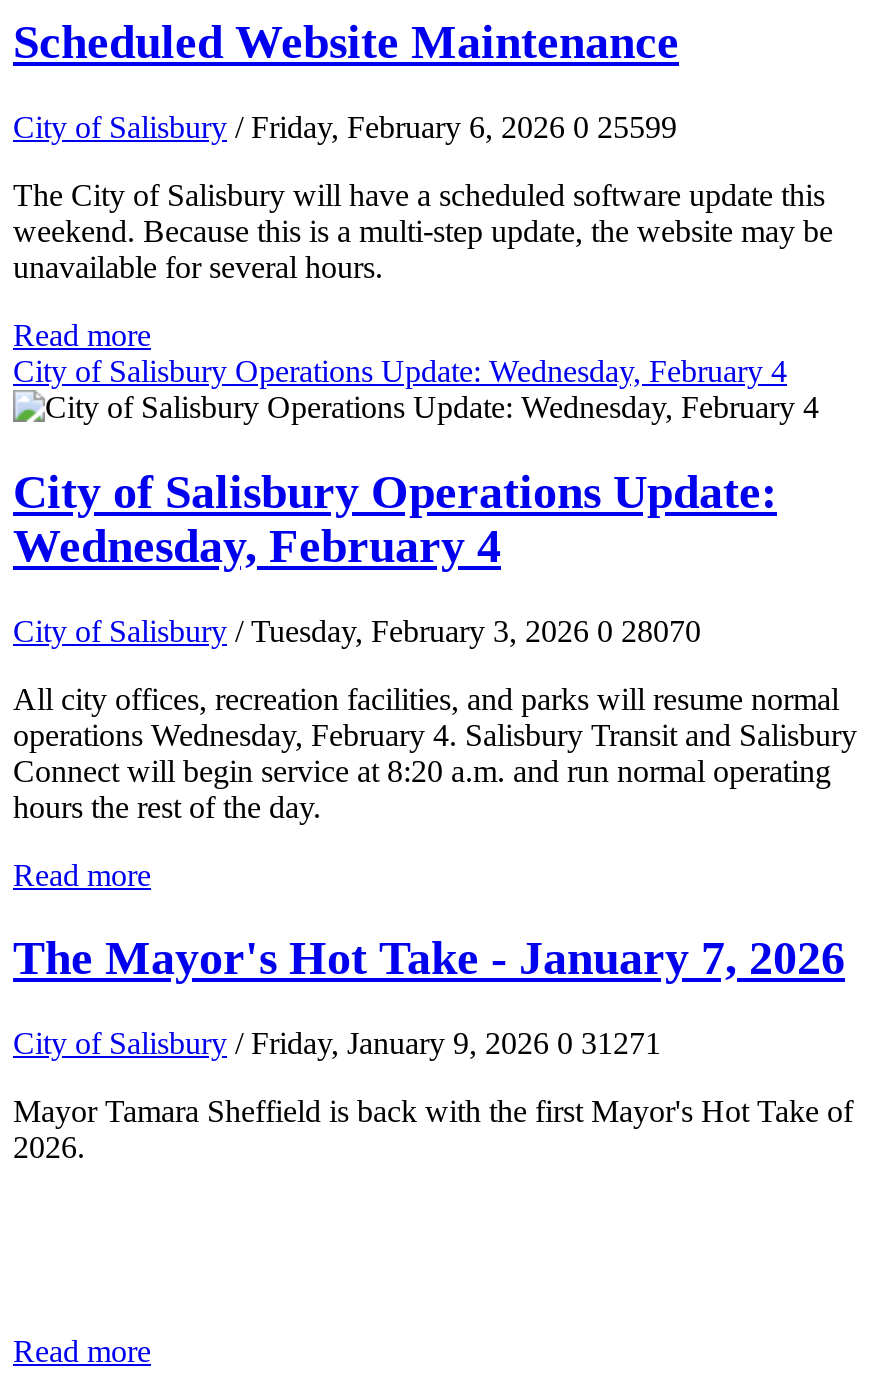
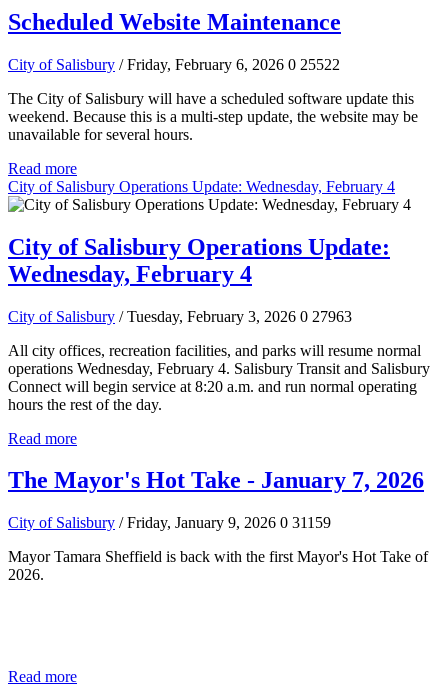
- City of Salisbury / Friday, February 6, 2026 0 25599
+ City of Salisbury / Friday, February 6, 2026 0 25522

- City of Salisbury / Tuesday, February 3, 2026 0 28070
+ City of Salisbury / Tuesday, February 3, 2026 0 27963

- City of Salisbury / Friday, January 9, 2026 0 31271
+ City of Salisbury / Friday, January 9, 2026 0 31159
